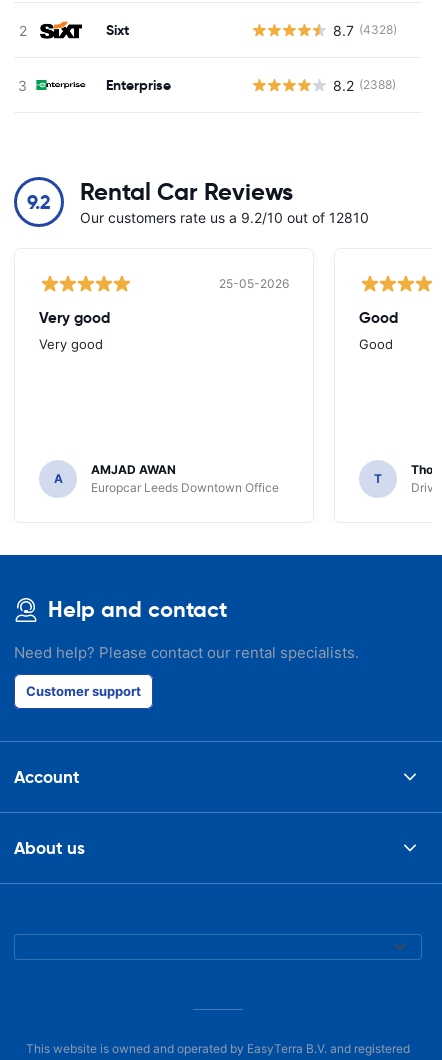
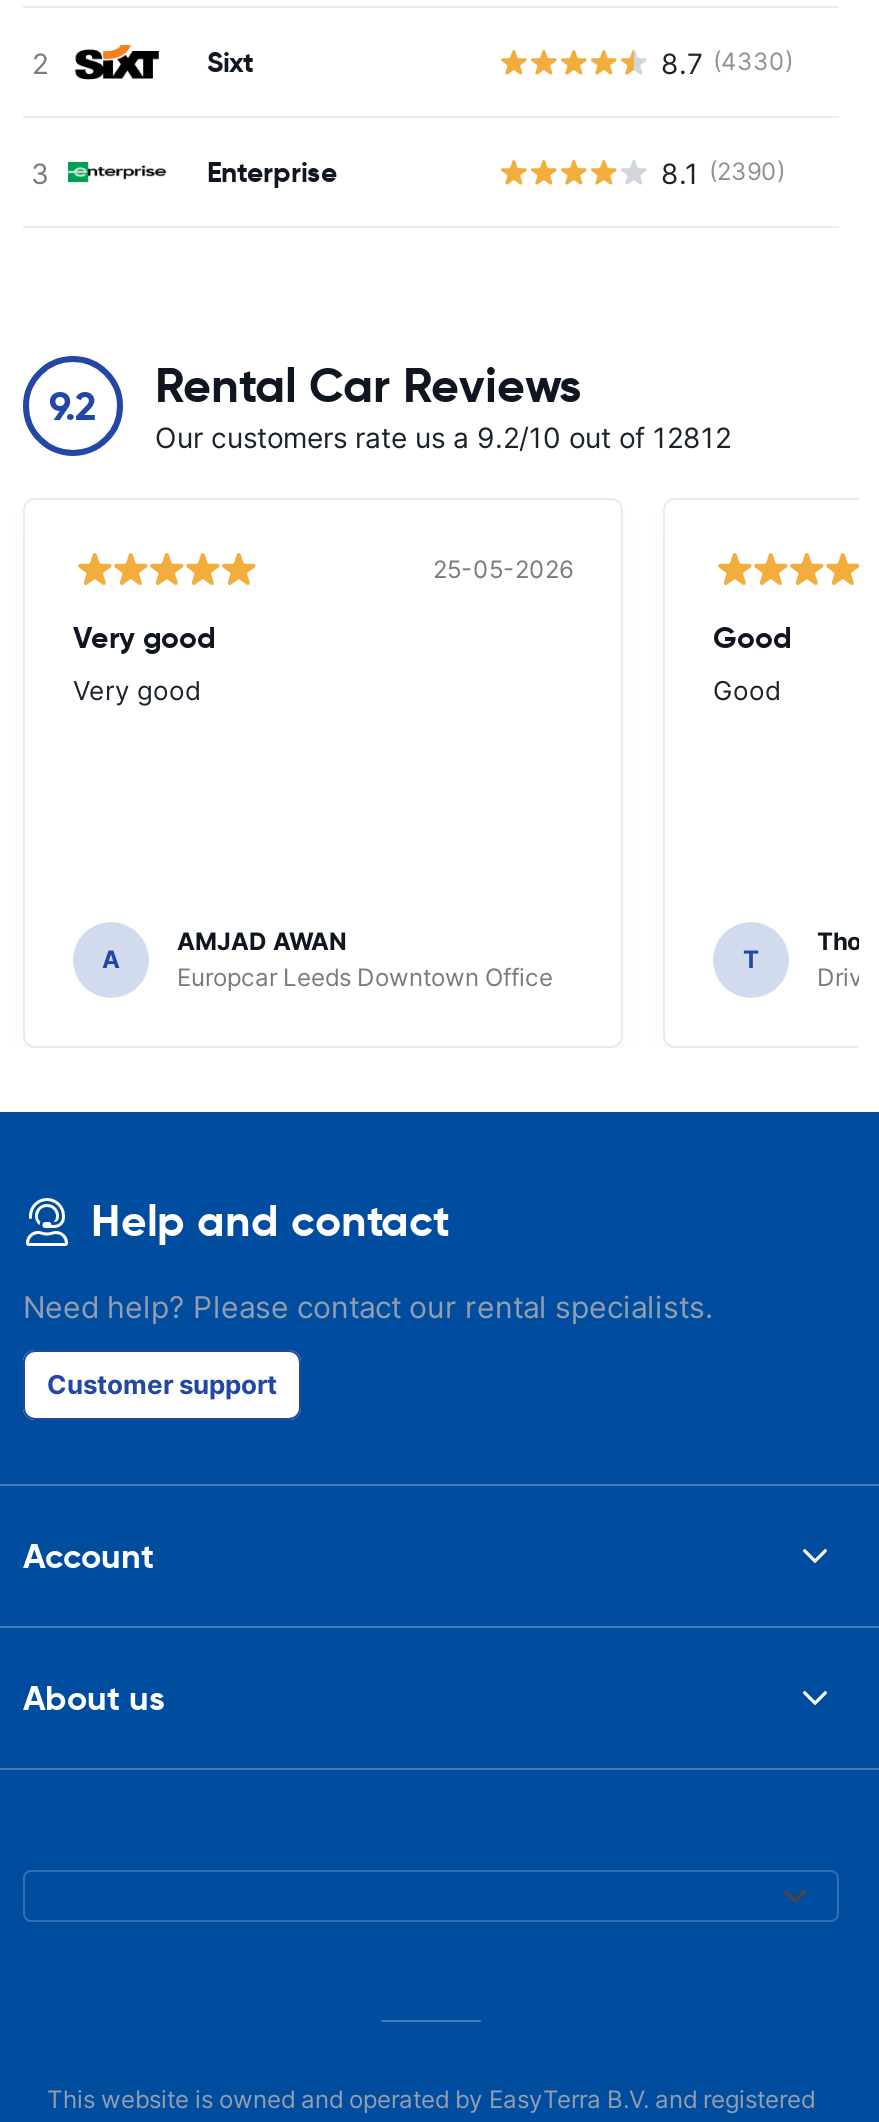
- 8.7 (4328)
+ 8.7 (4330)

- 8.2 (2388)
+ 8.1 (2390)

- Our customers rate us a 9.2/10 out of 12810
+ Our customers rate us a 9.2/10 out of 12812
